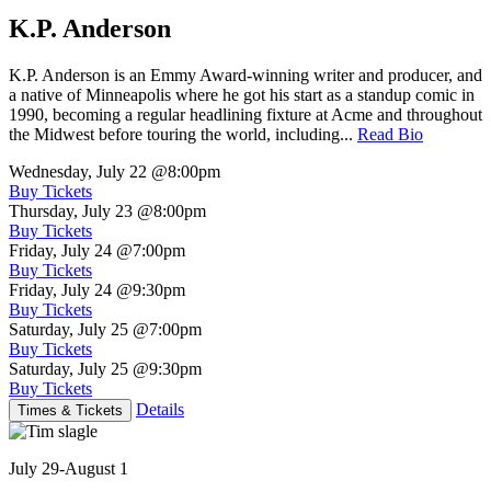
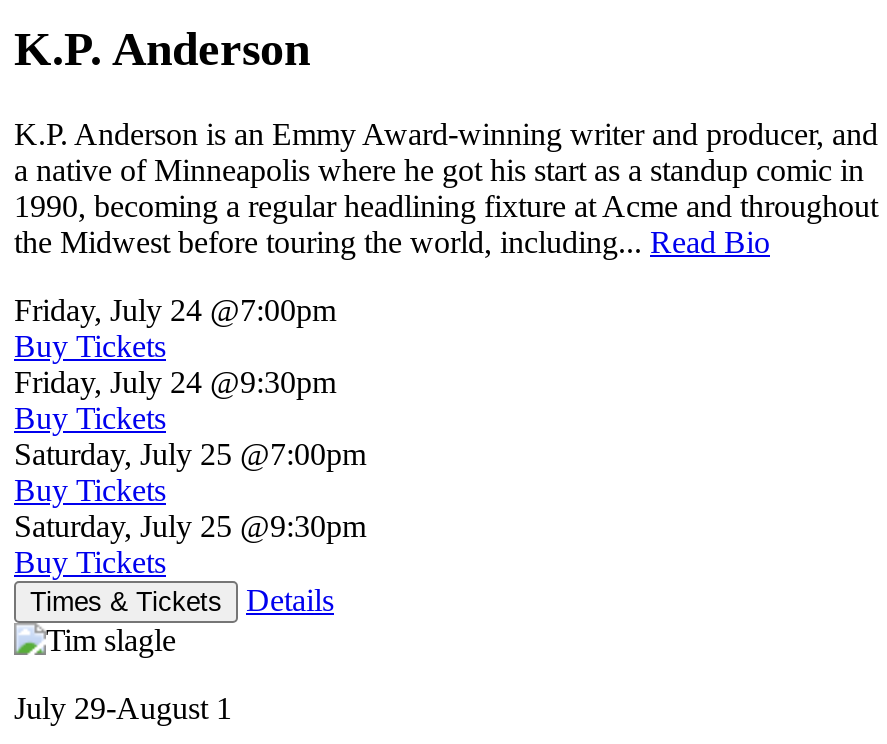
- Wednesday, July 22 @8:00pm
- Buy Tickets
- Thursday, July 23 @8:00pm
- Buy Tickets
